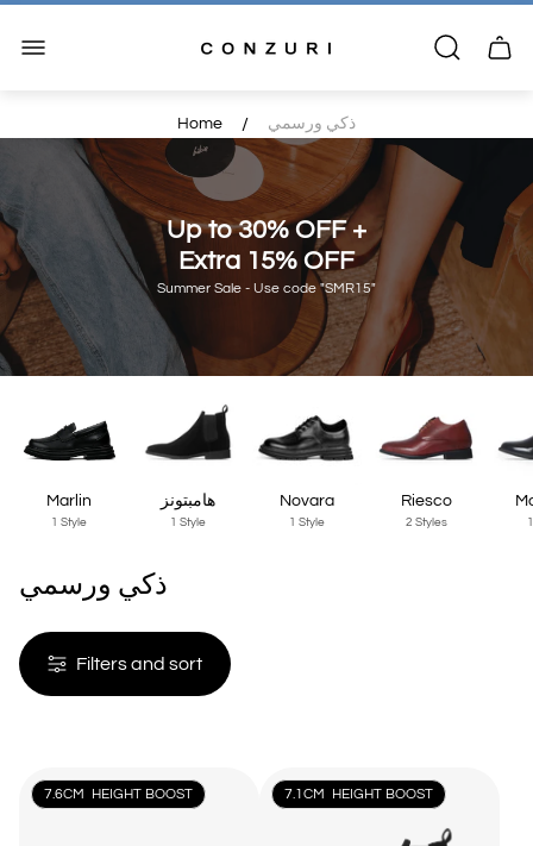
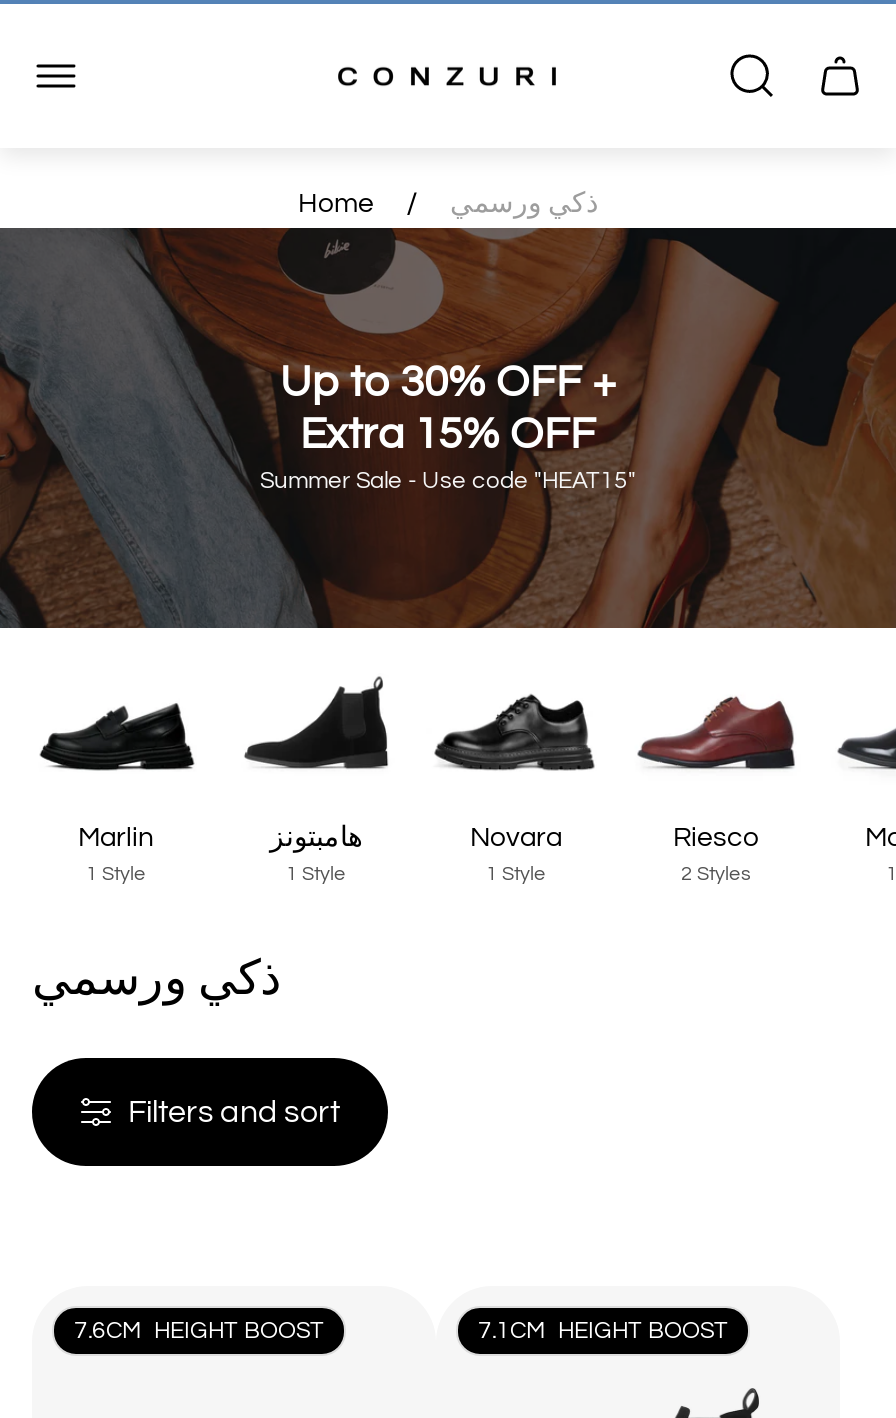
- Summer Sale - Use code "SMR15"
+ Summer Sale - Use code "HEAT15"
